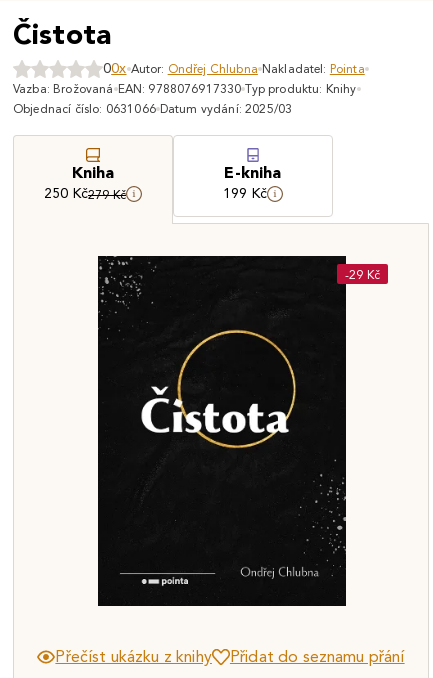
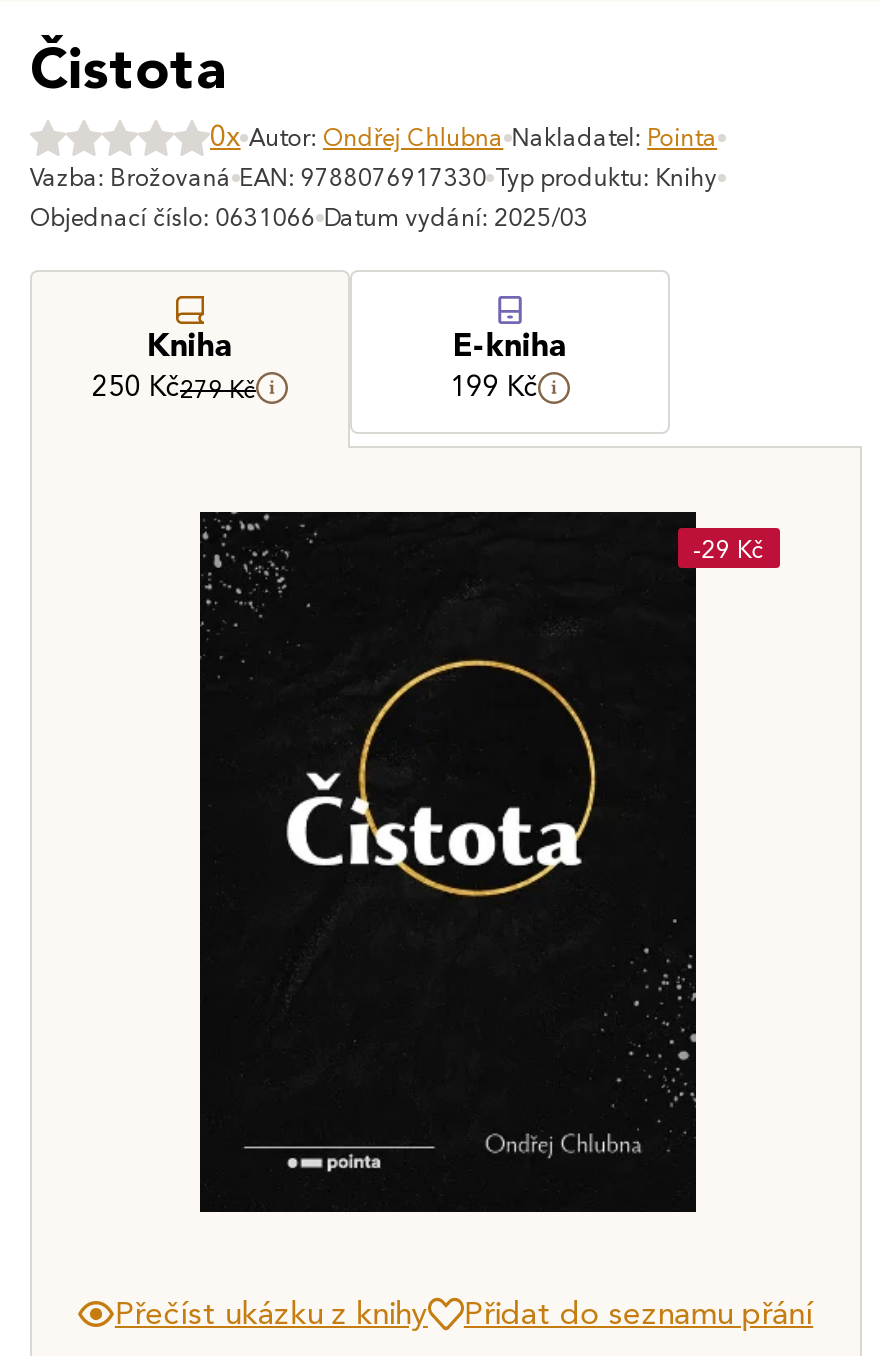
- 00x Autor: Ondřej Chlubna Nakladatel: Pointa
+ 0x Autor: Ondřej Chlubna Nakladatel: Pointa
